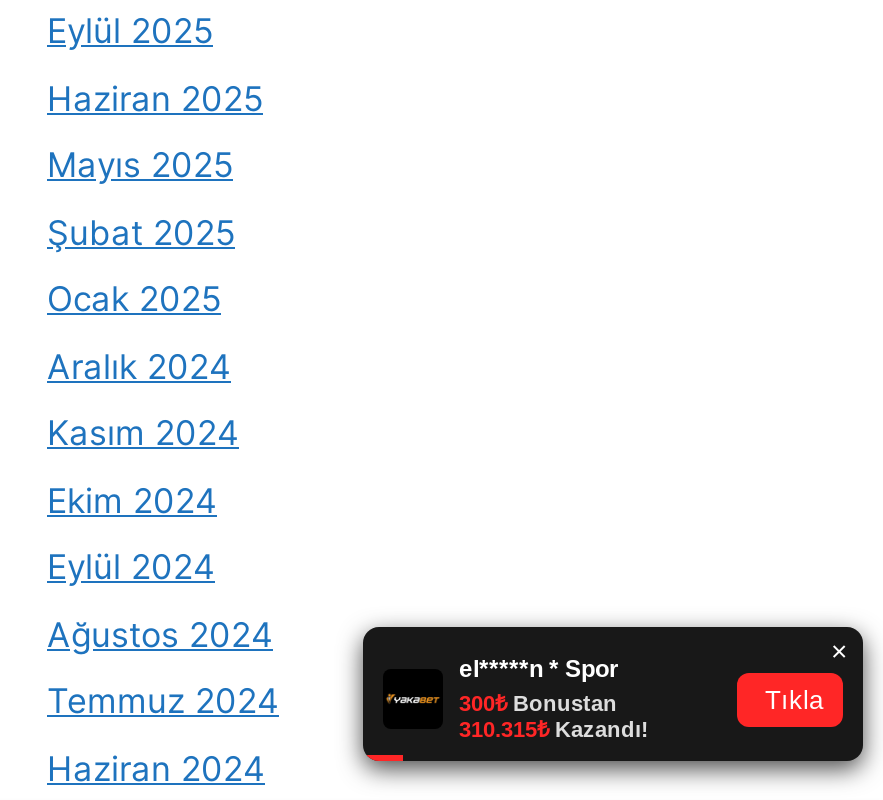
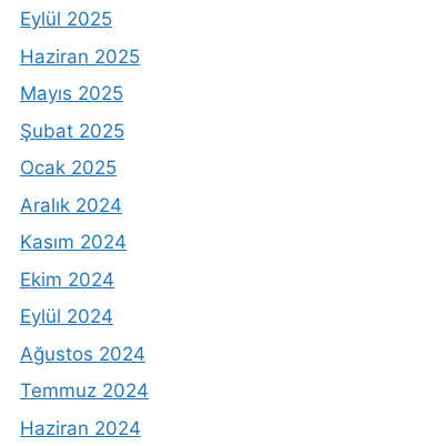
- [image]
